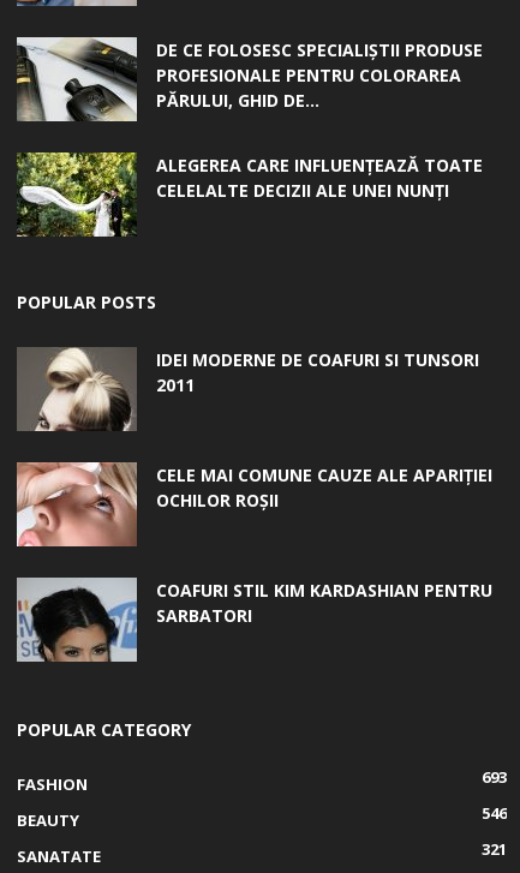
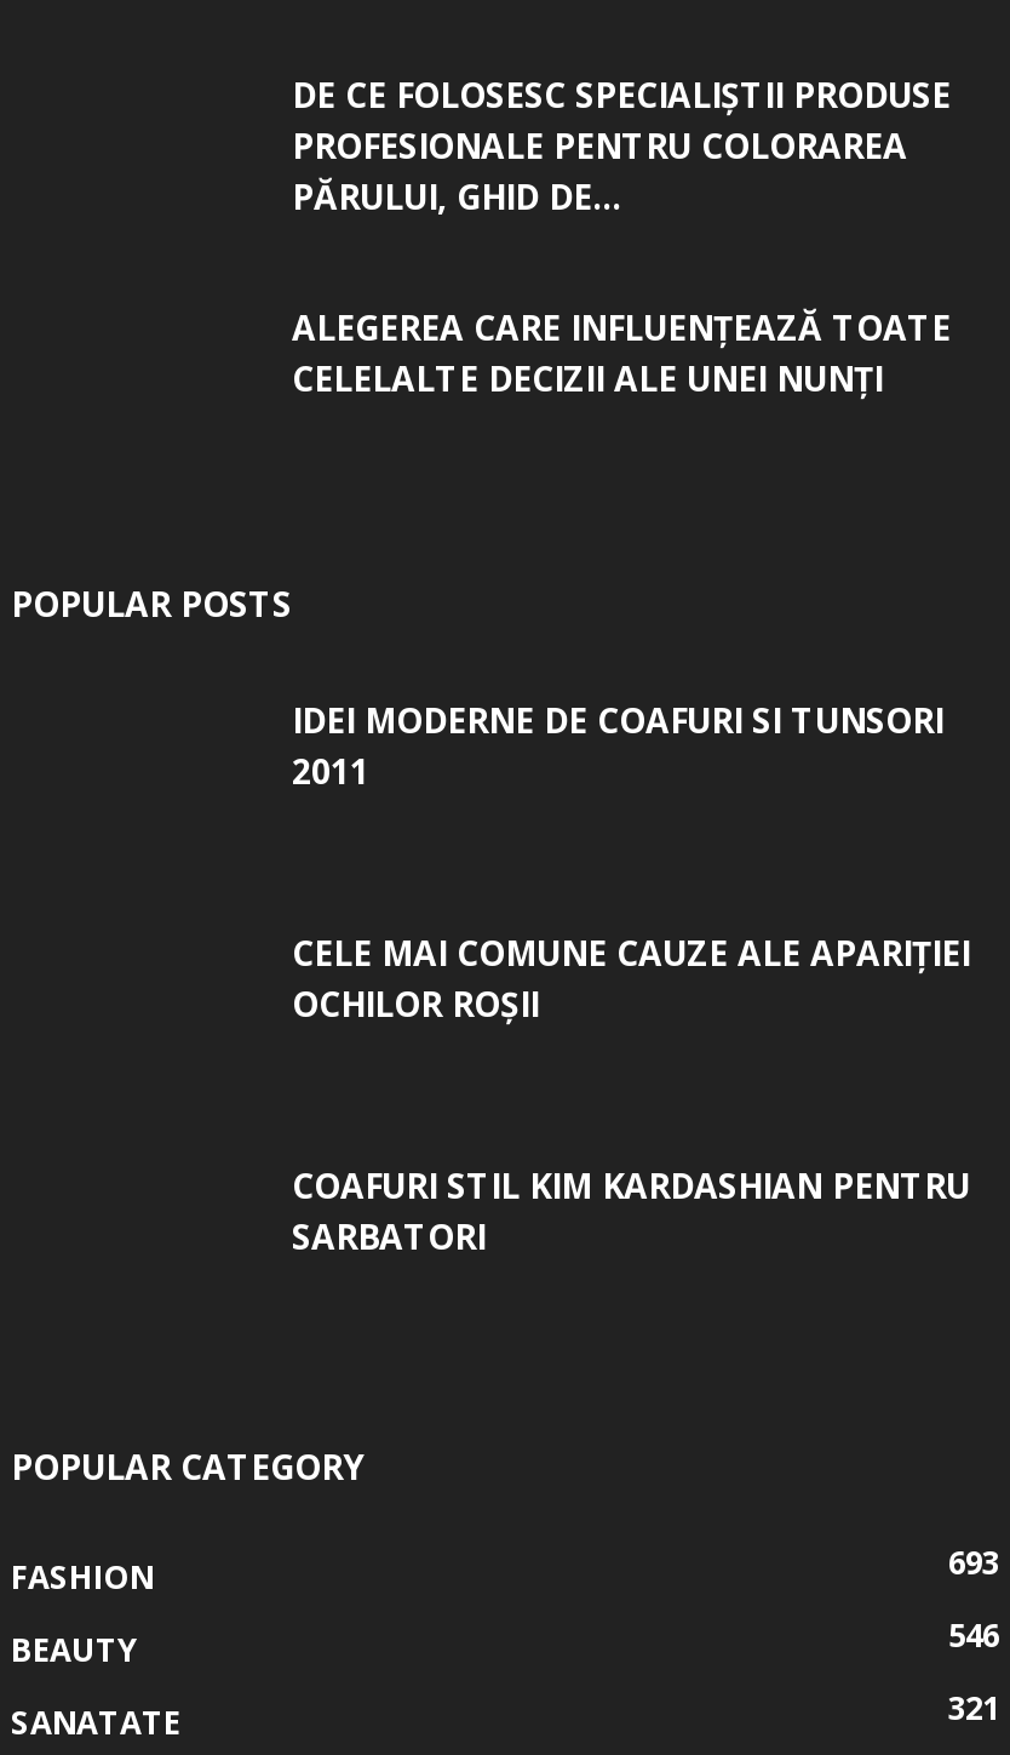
- [image]

- [image]

- [image]

- [image]

- [image]
